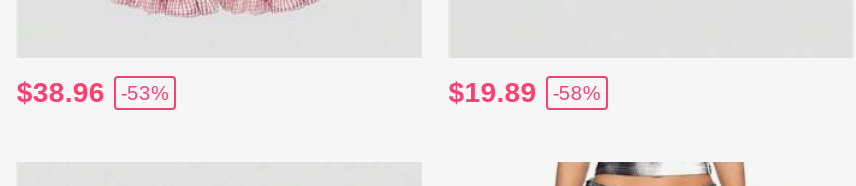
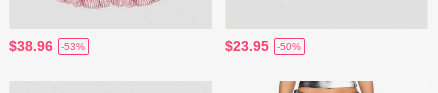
- $19.89
+ $23.95

- -58%
+ -50%
